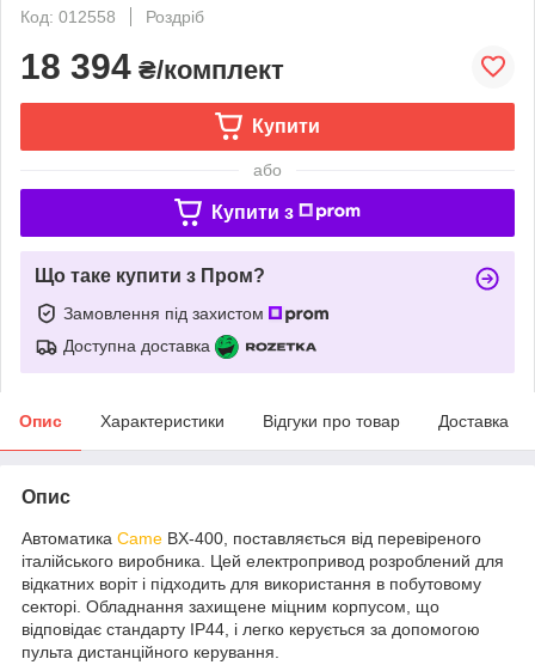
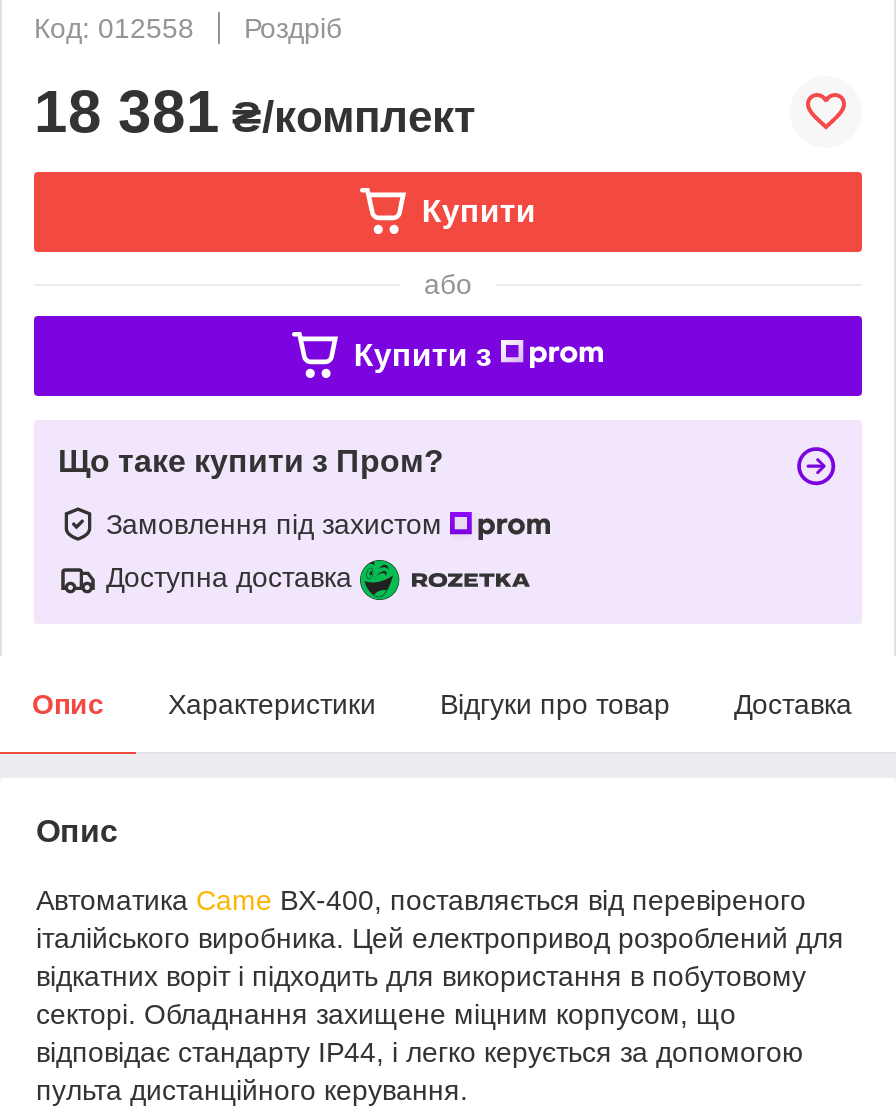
- 18 394 ₴/комплект
+ 18 381 ₴/комплект
